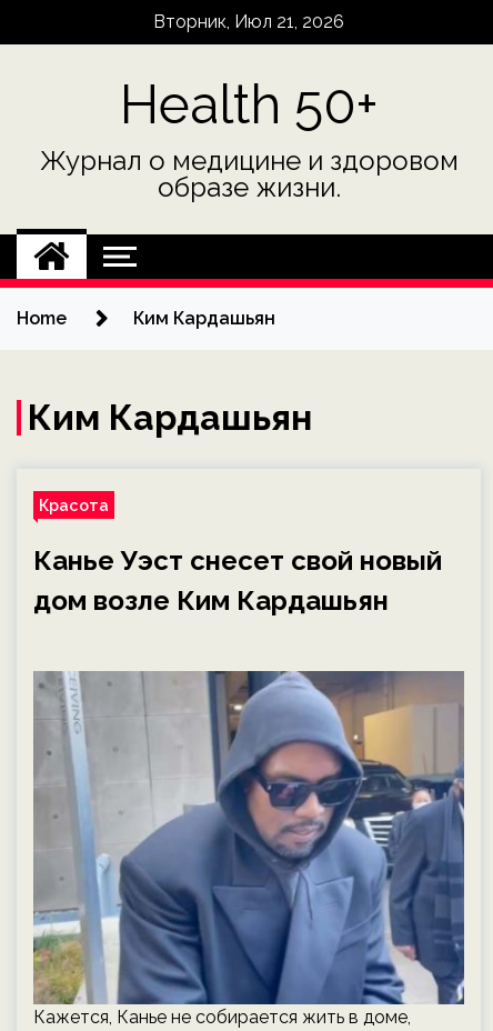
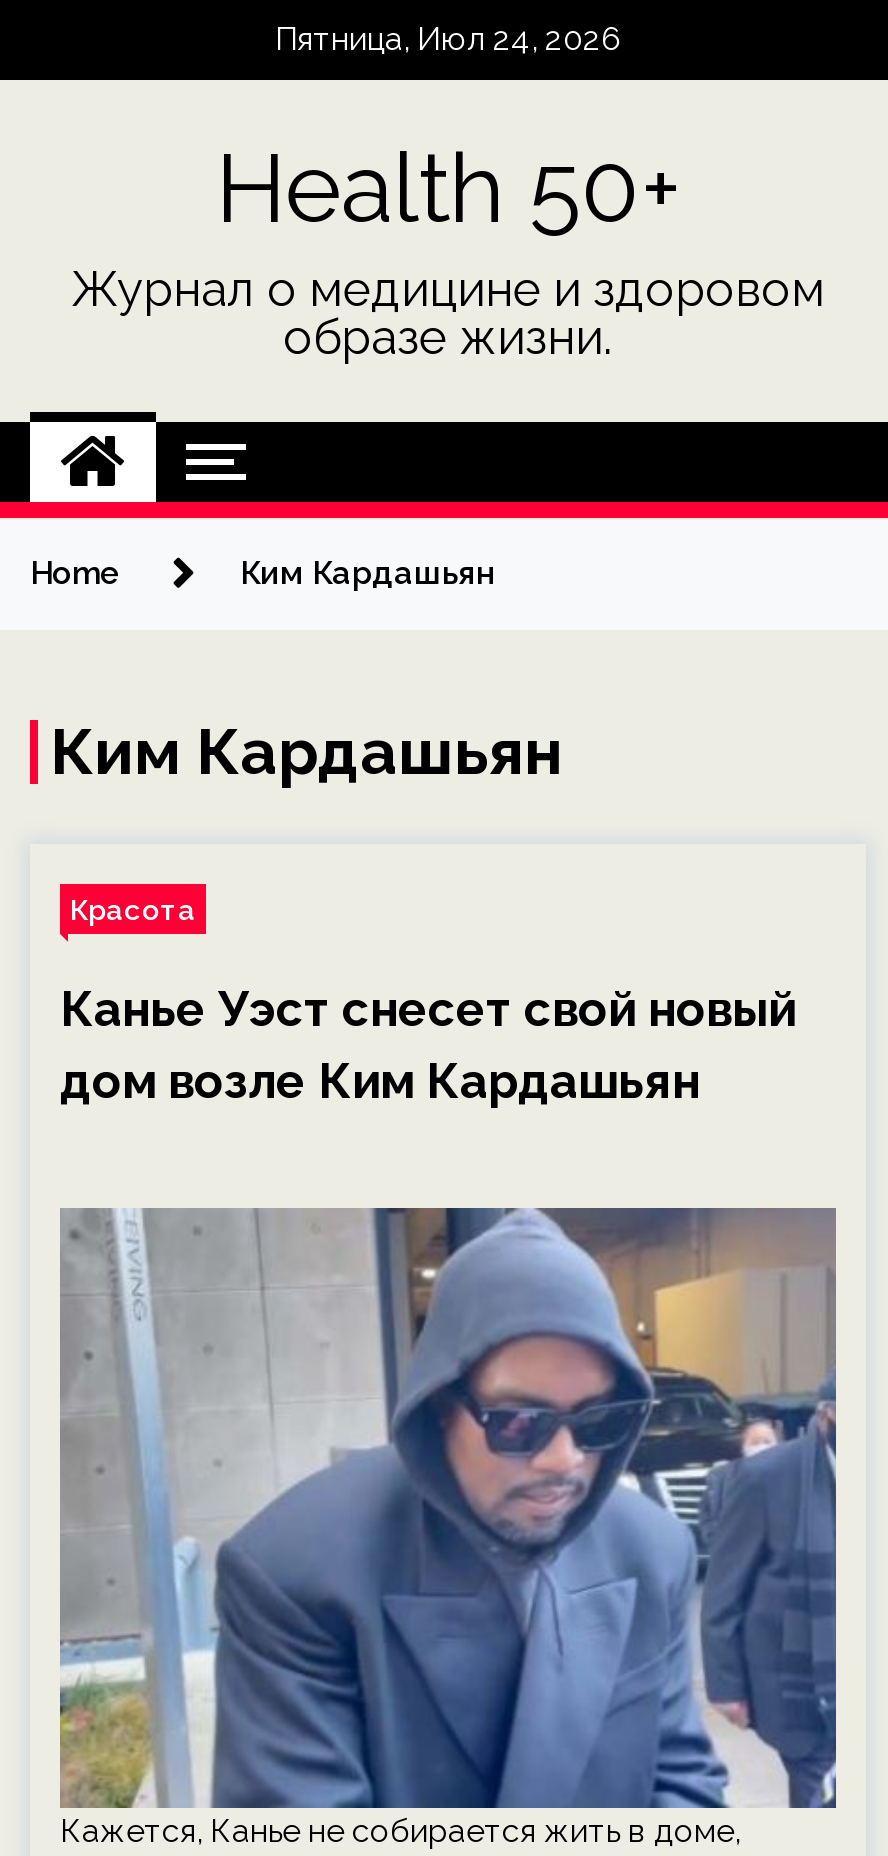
- Вторник, Июл 21, 2026
+ Пятница, Июл 24, 2026
